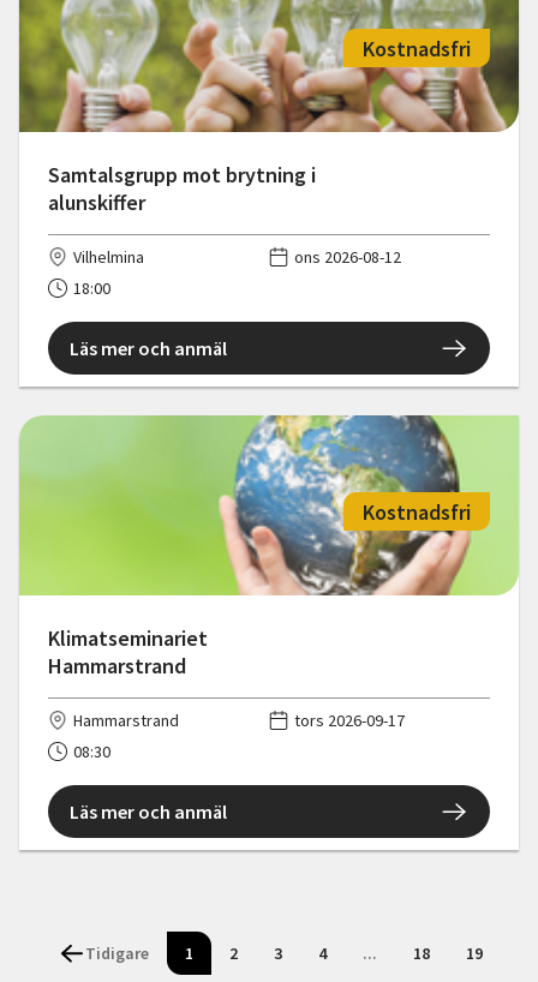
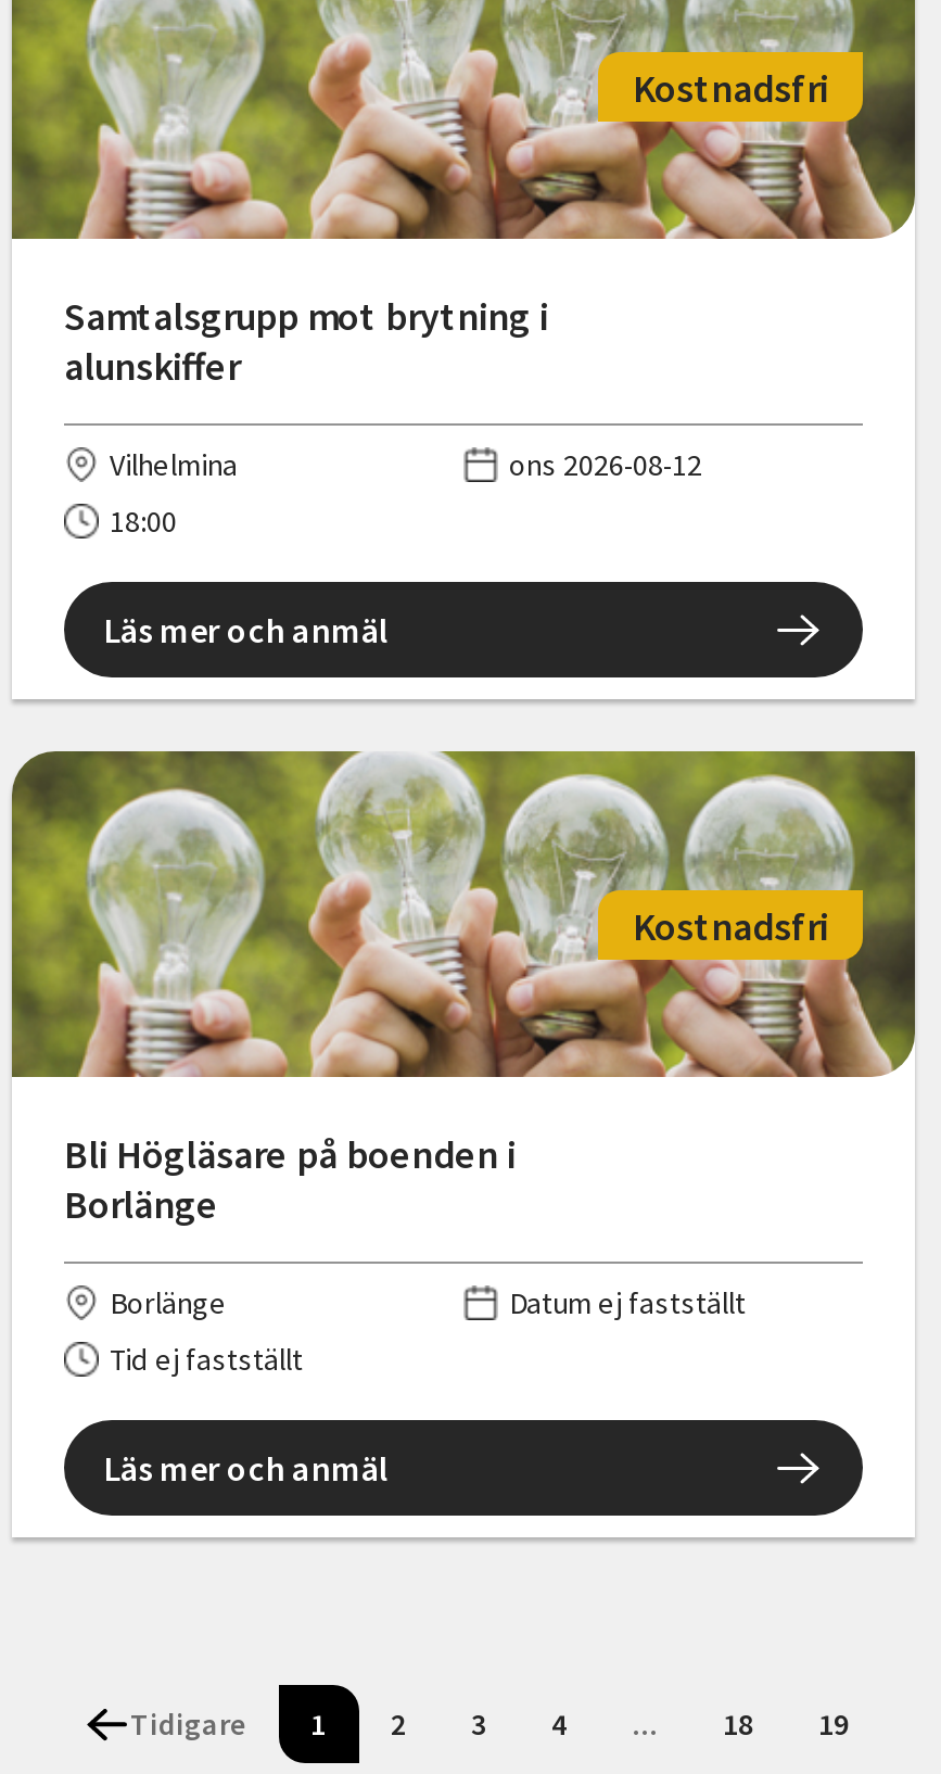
- [image]
- Klimatseminariet
- Hammarstrand
+ [image]
+ Bli Högläsare på boenden i
+ Borlänge

- Hammarstrand
- tors 2026-09-17
- 08:30
+ Borlänge
+ Datum ej fastställt
+ Tid ej fastställt
